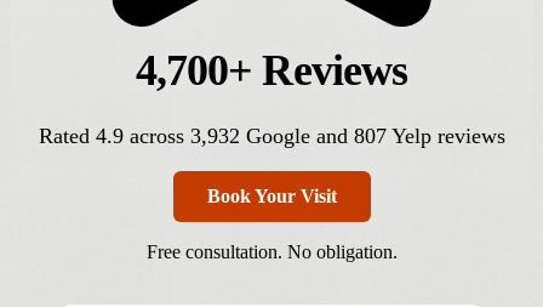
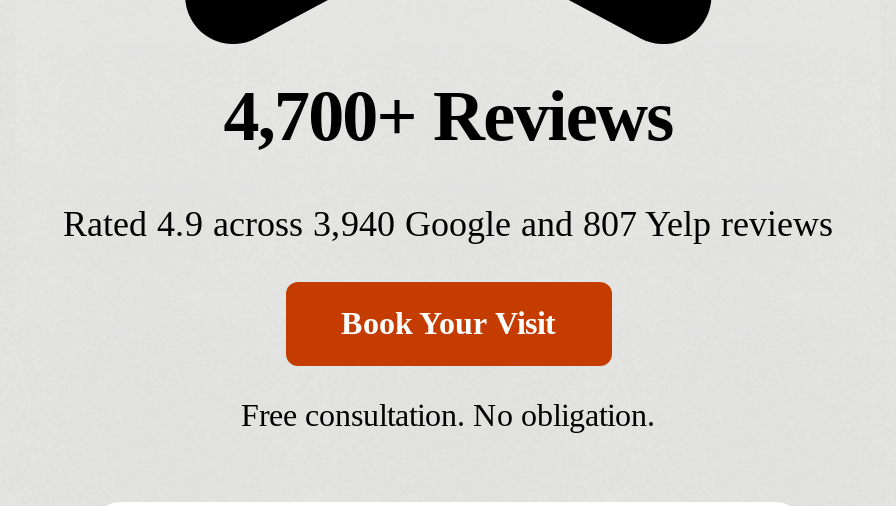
- Rated 4.9 across 3,932 Google and 807 Yelp reviews
+ Rated 4.9 across 3,940 Google and 807 Yelp reviews
